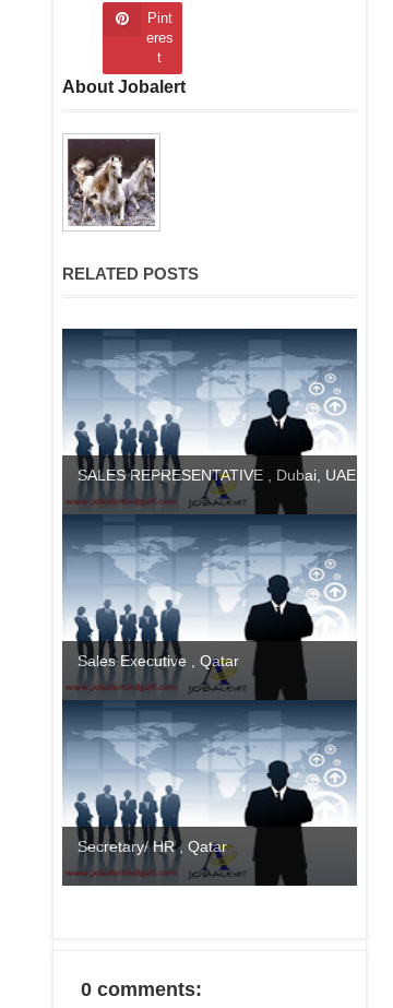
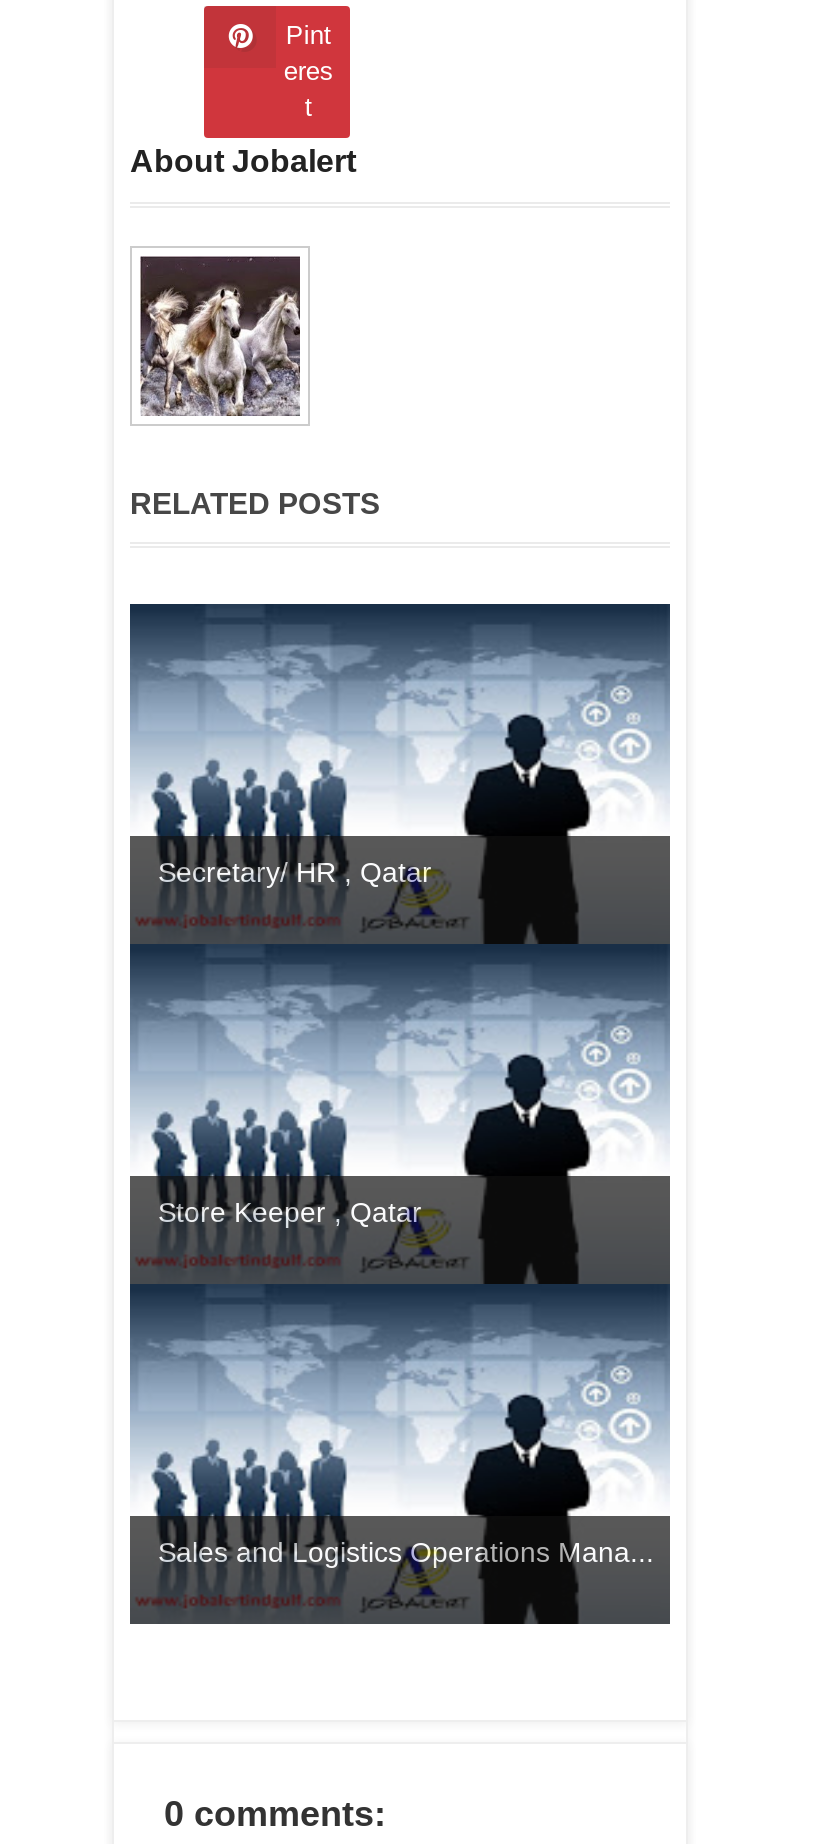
- SALES REPRESENTATIVE , Dubai, UAE

- Sales Executive , Qatar

moved up: [image] | Secretary/ HR , Qatar

+ Store Keeper , Qatar

+ Sales and Logistics Operations Mana...
